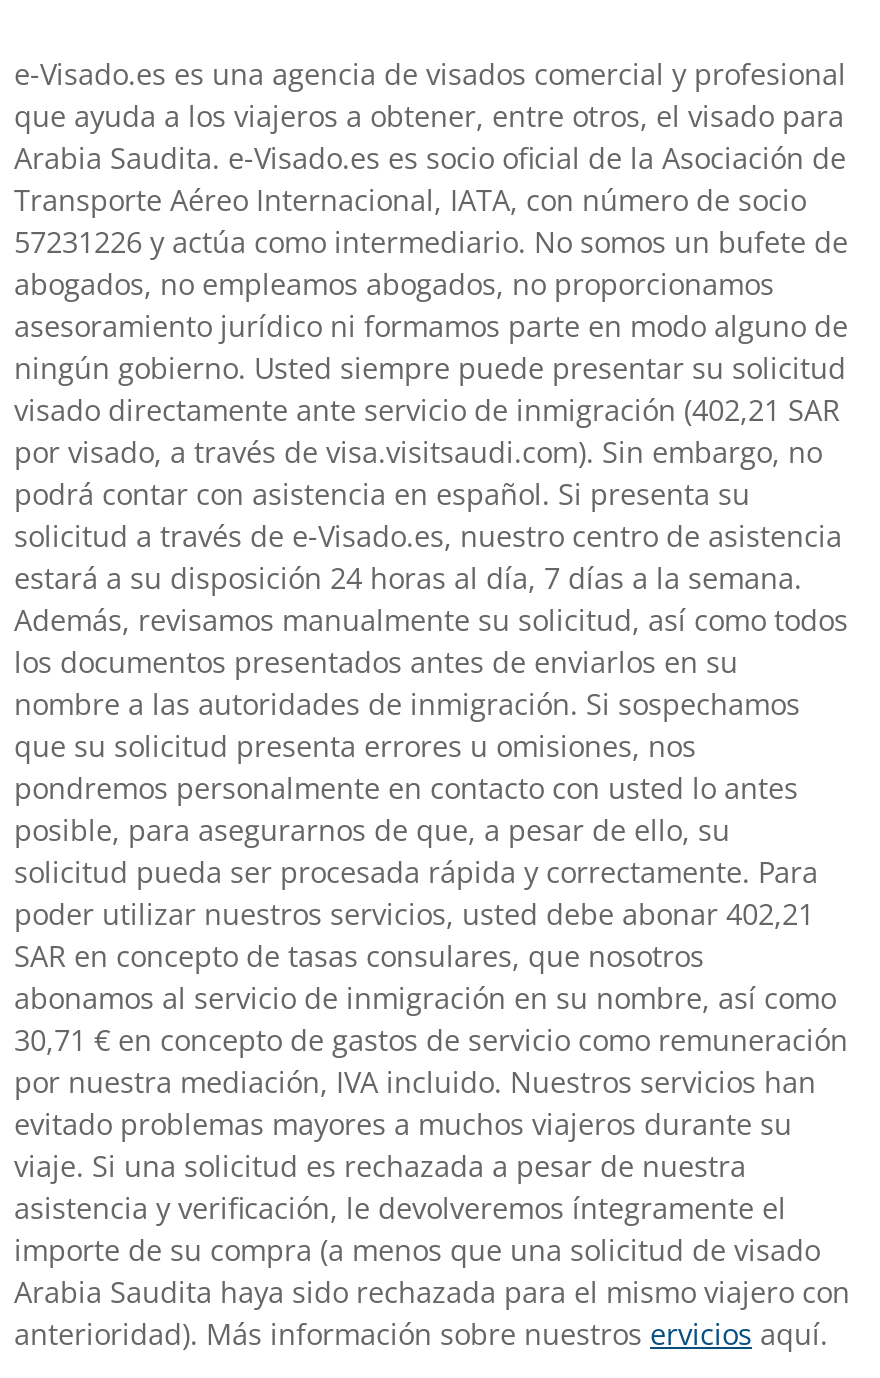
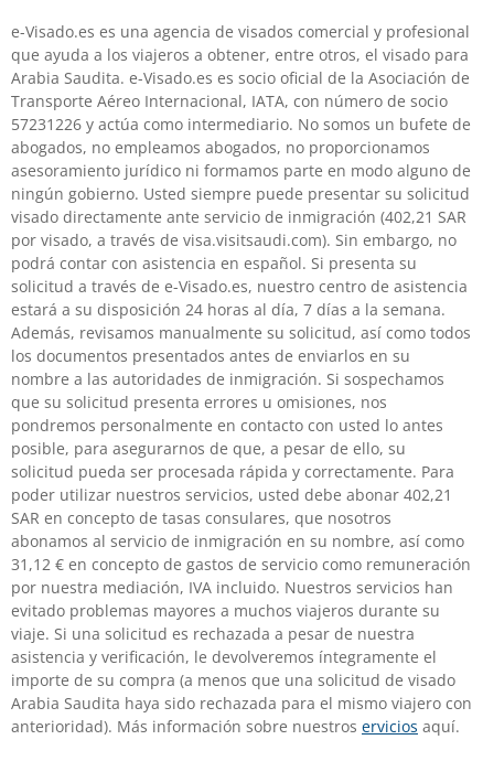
- 30,71 € en concepto de gastos de servicio como remuneración
+ 31,12 € en concepto de gastos de servicio como remuneración
